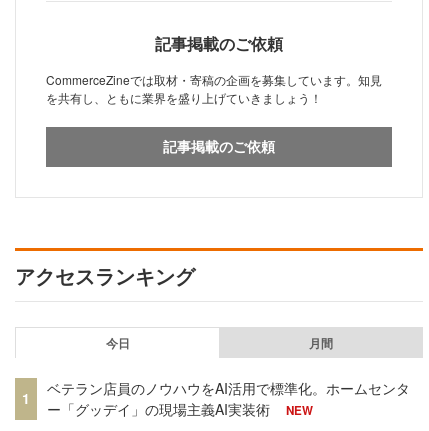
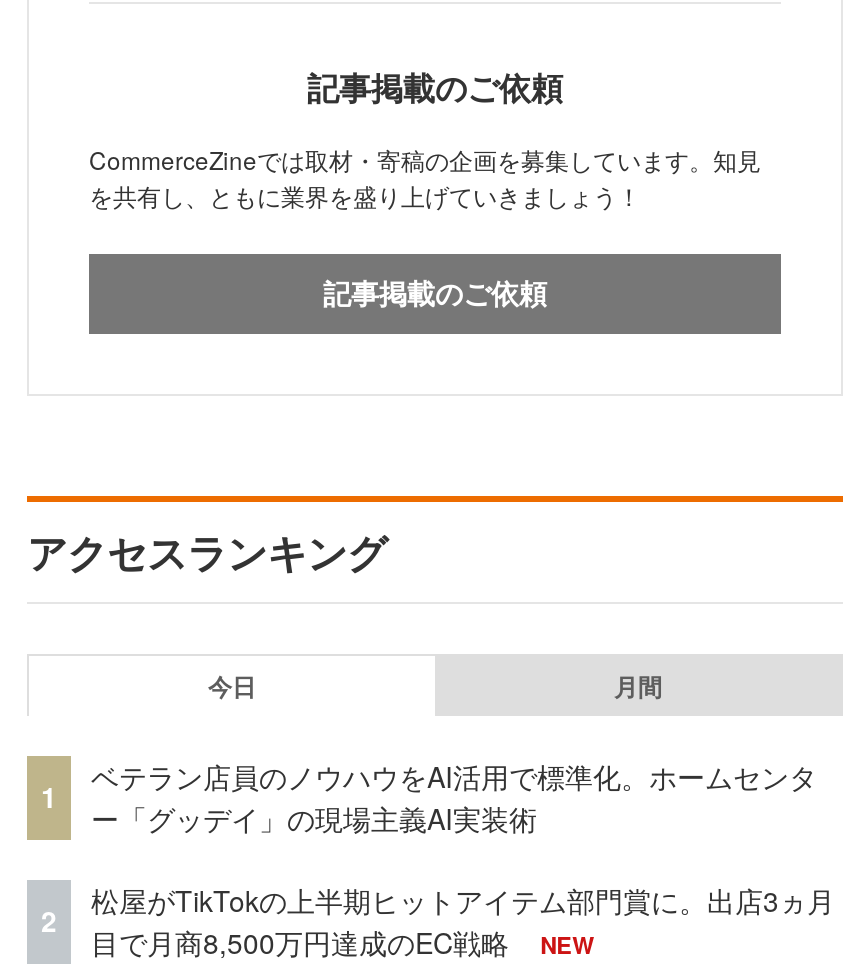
+ 2

+ 松屋がTikTokの上半期ヒットアイテム部門賞に。出店3ヵ月
+ 目で月商8,500万円達成のEC戦略
